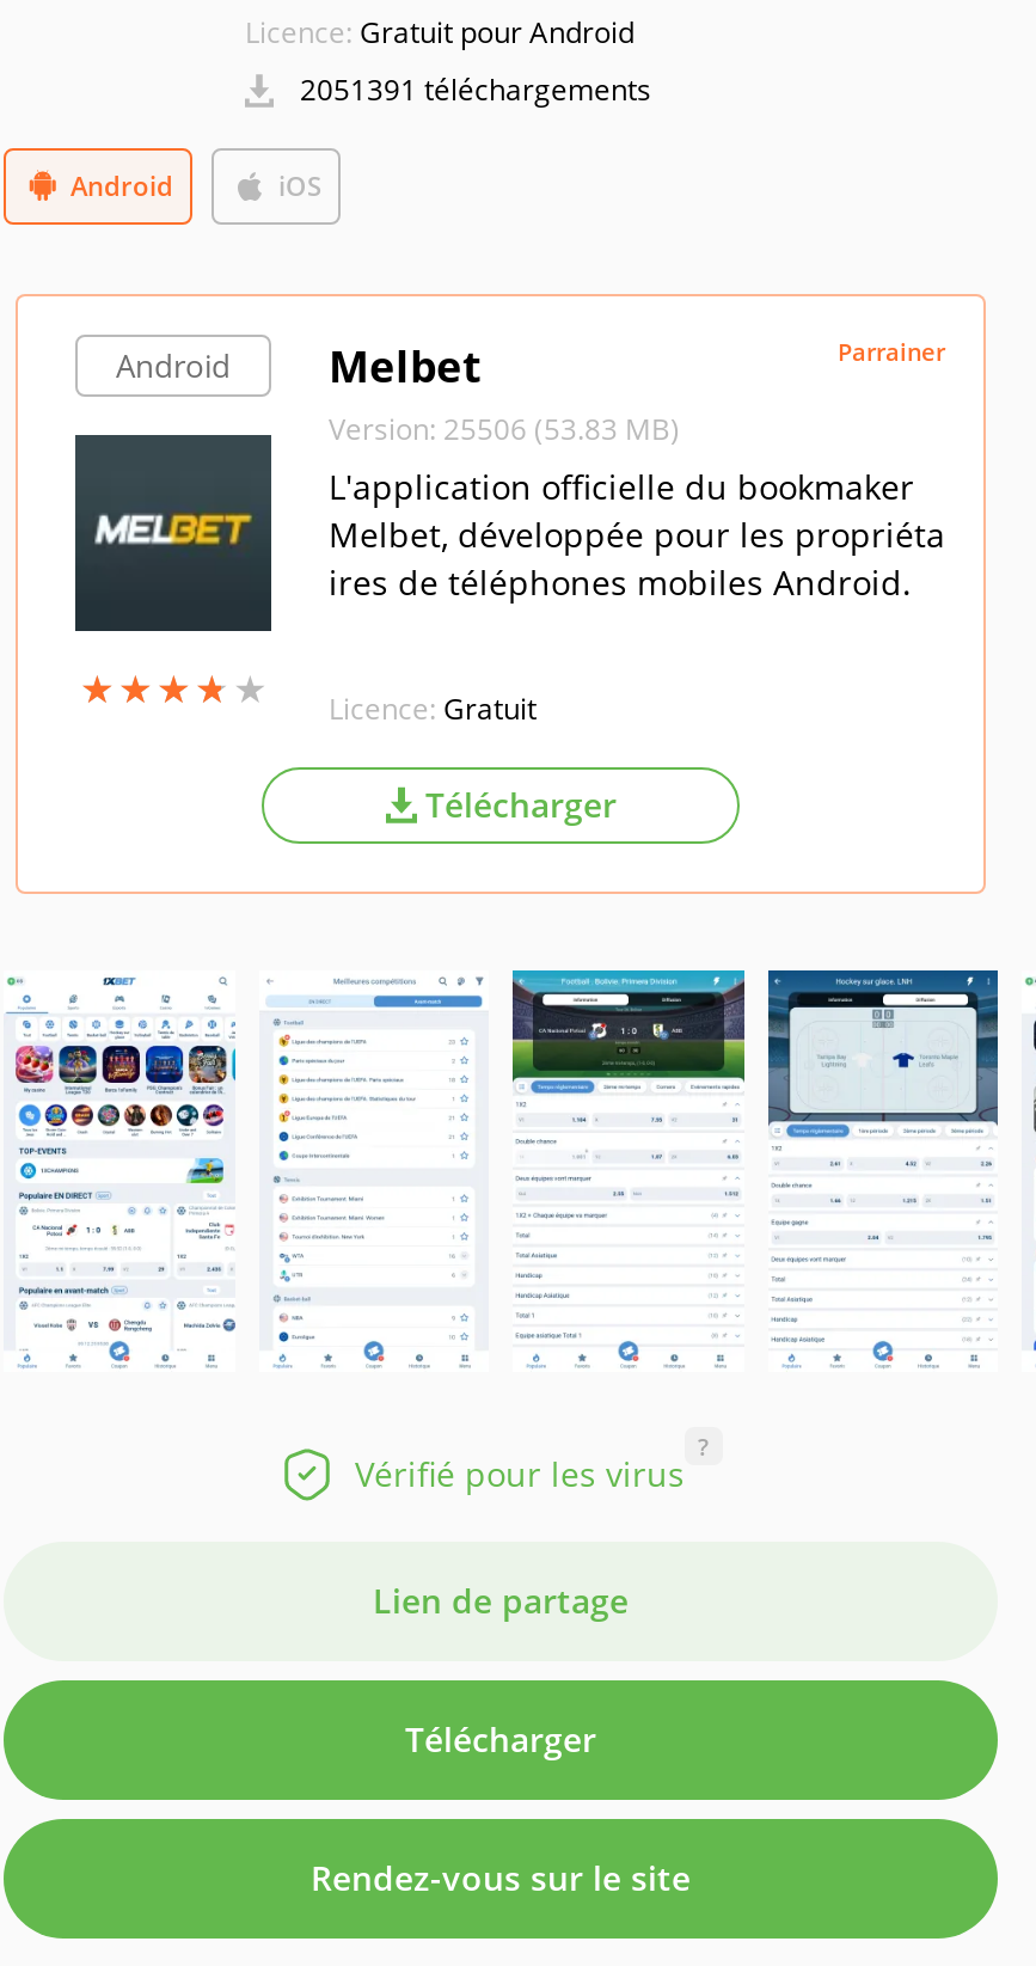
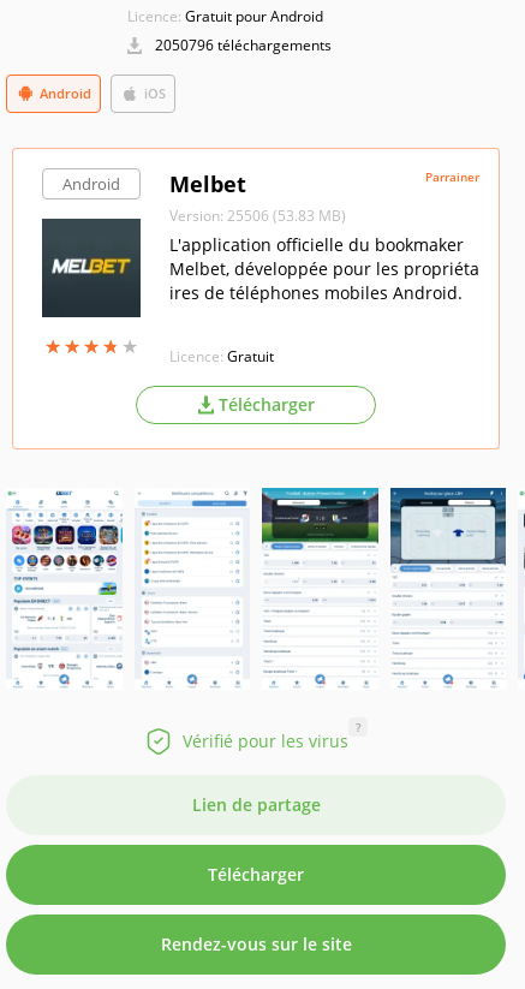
- 2051391 téléchargements
+ 2050796 téléchargements
